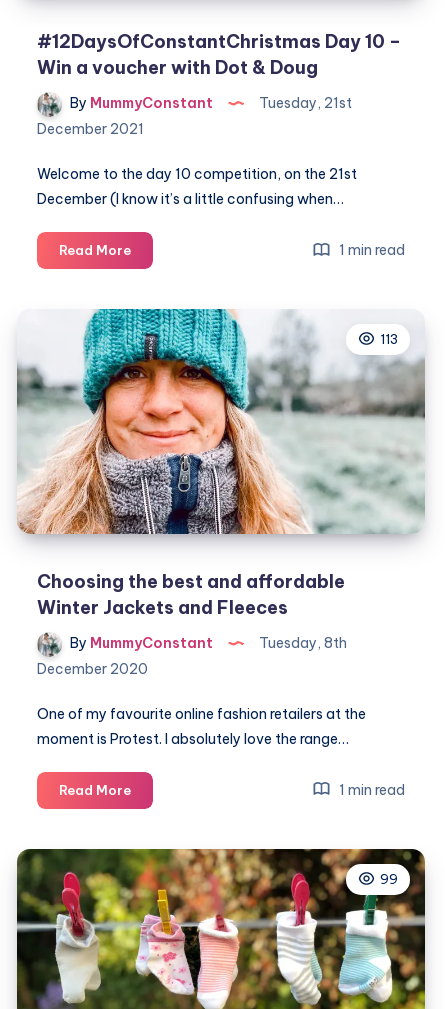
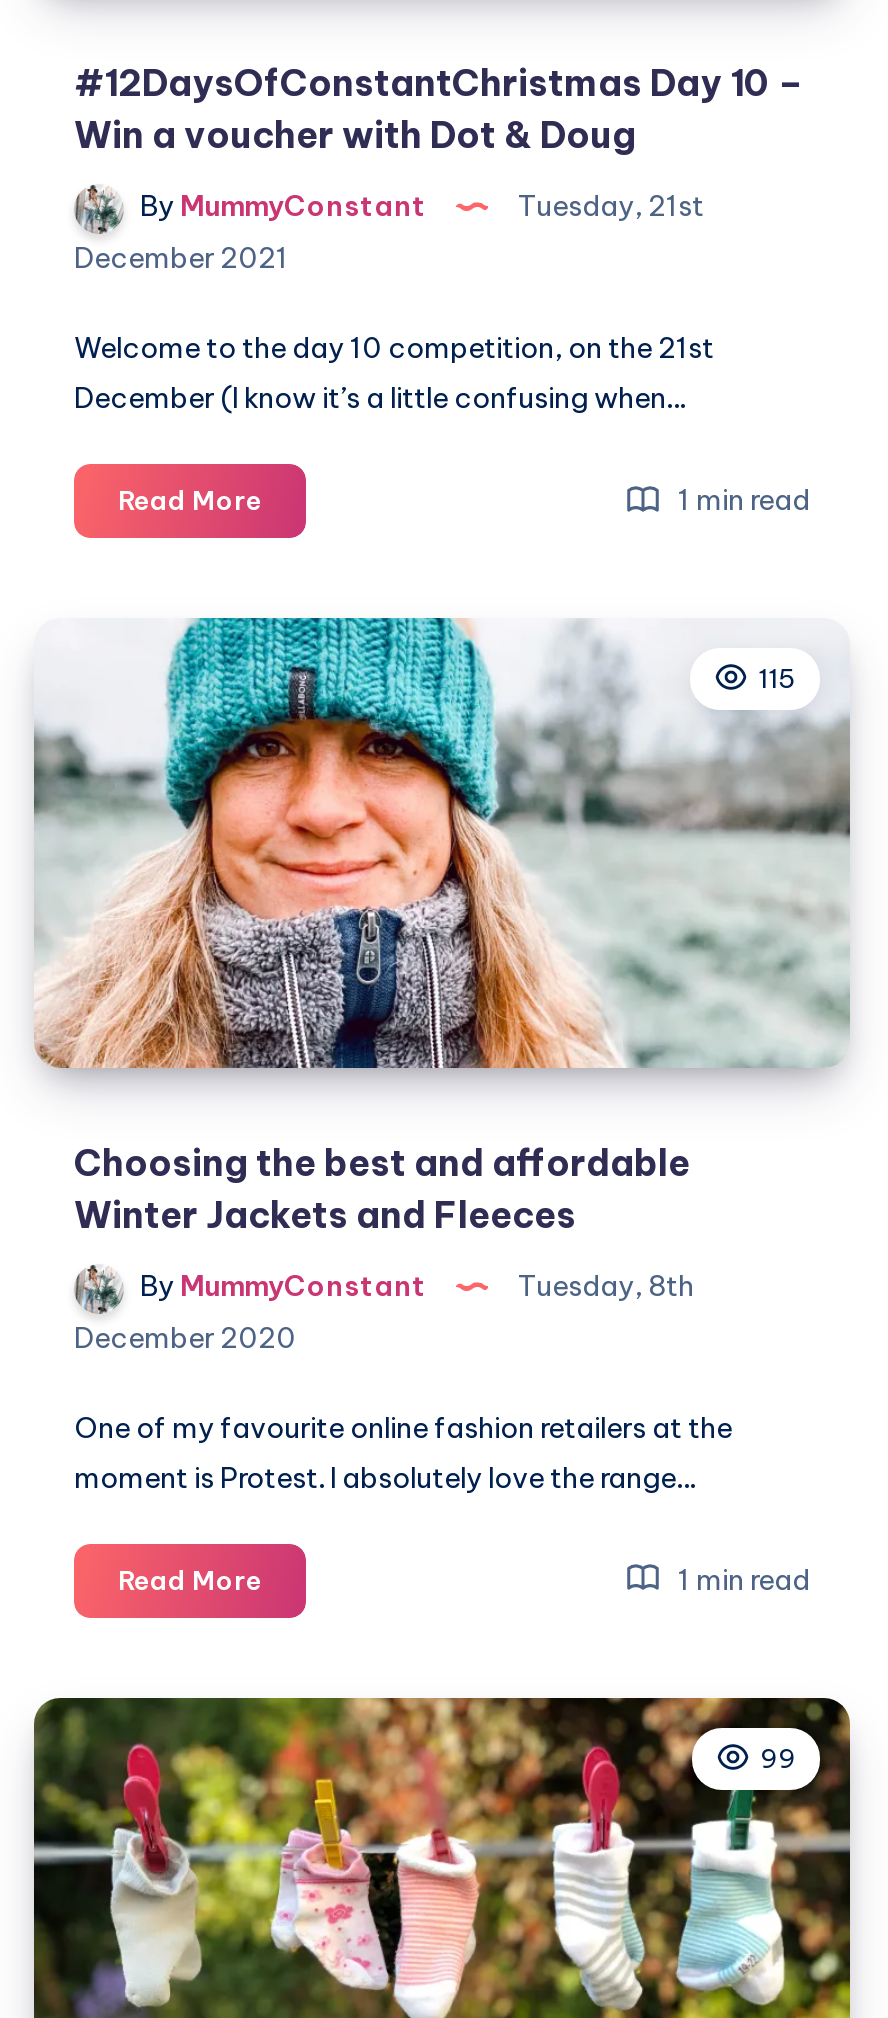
- 113
+ 115
